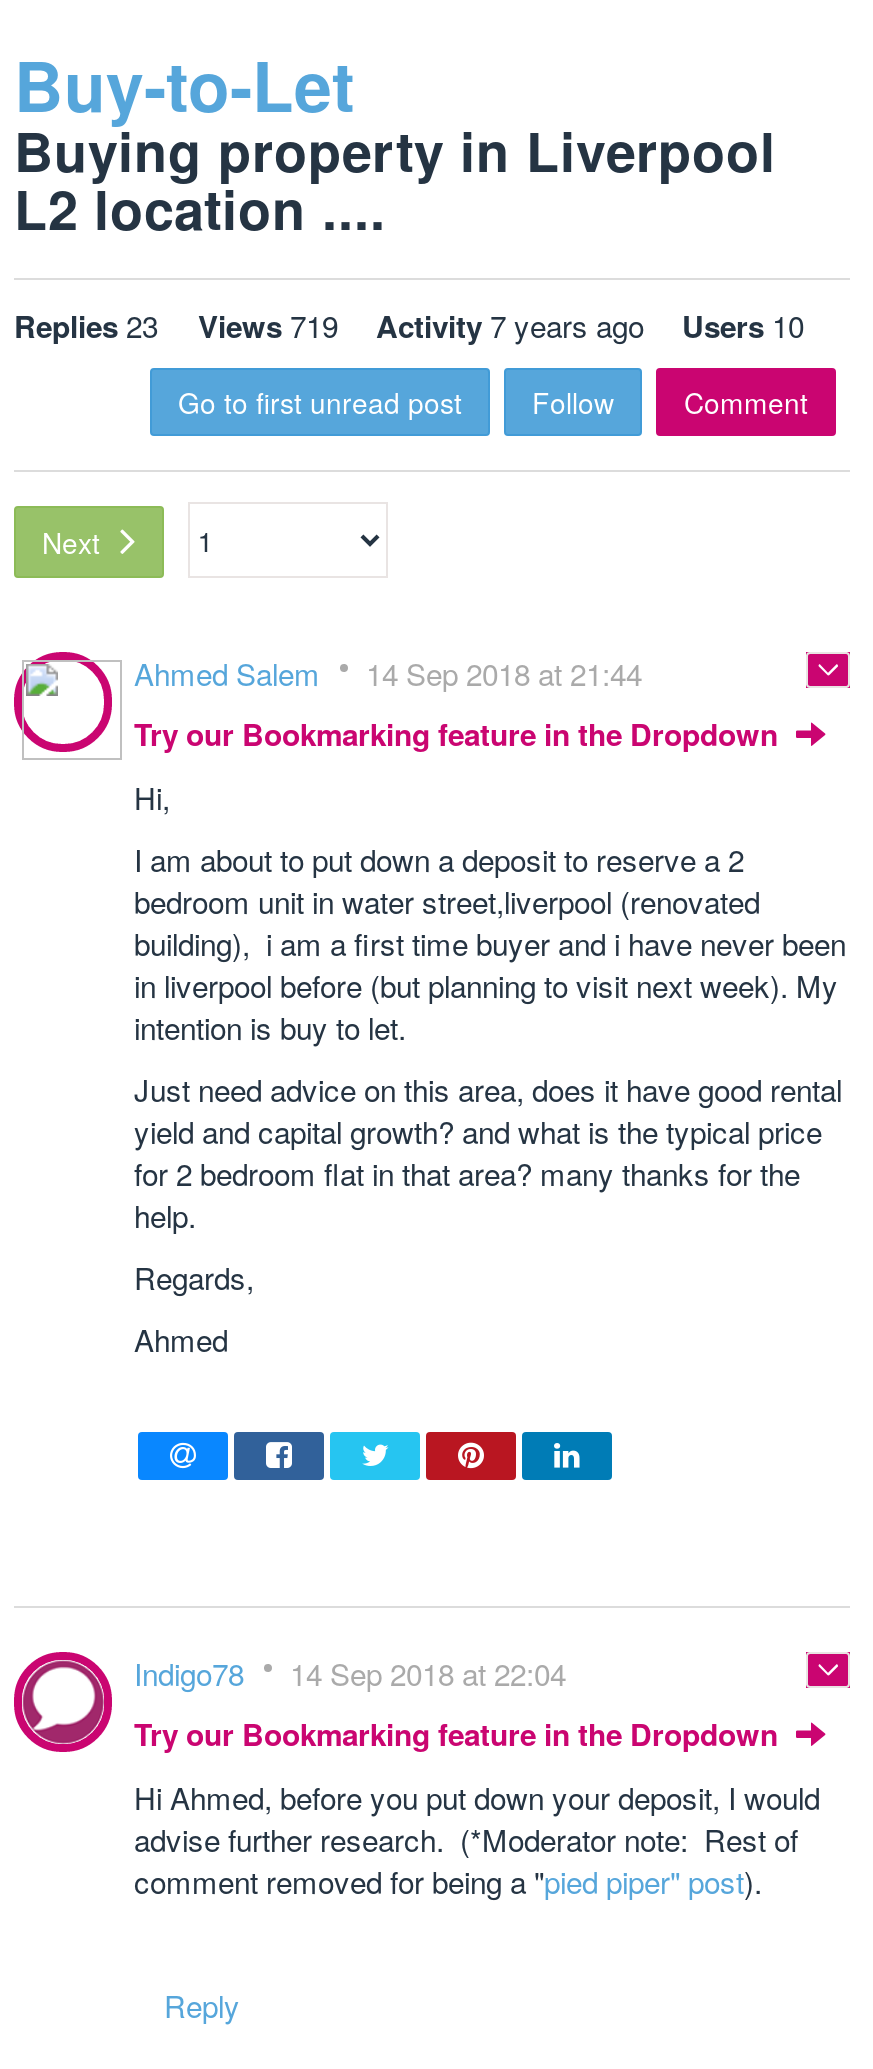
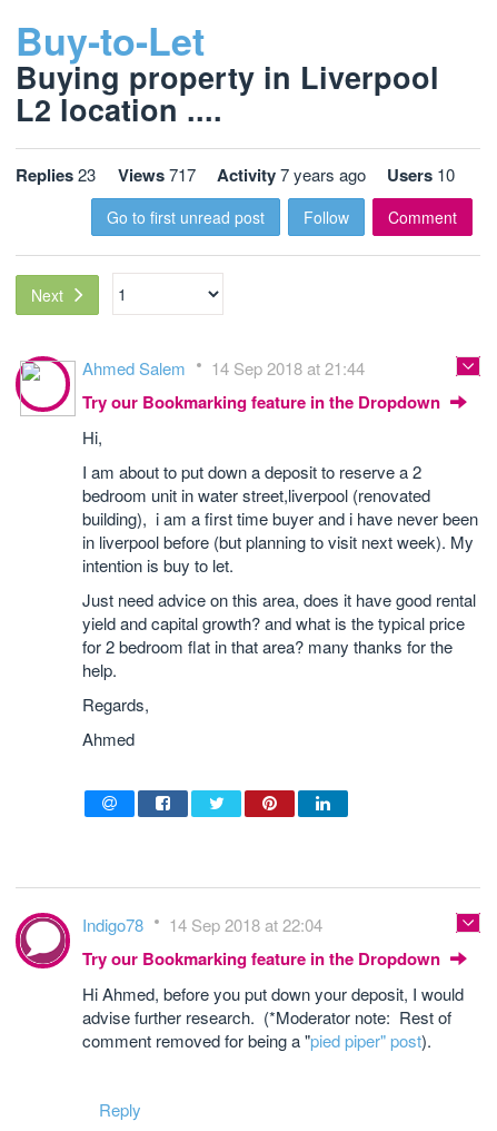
- Replies 23 Views 719 Activity 7 years ago Users 10
+ Replies 23 Views 717 Activity 7 years ago Users 10
